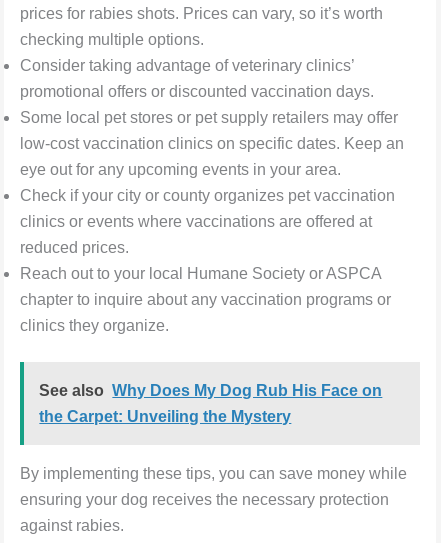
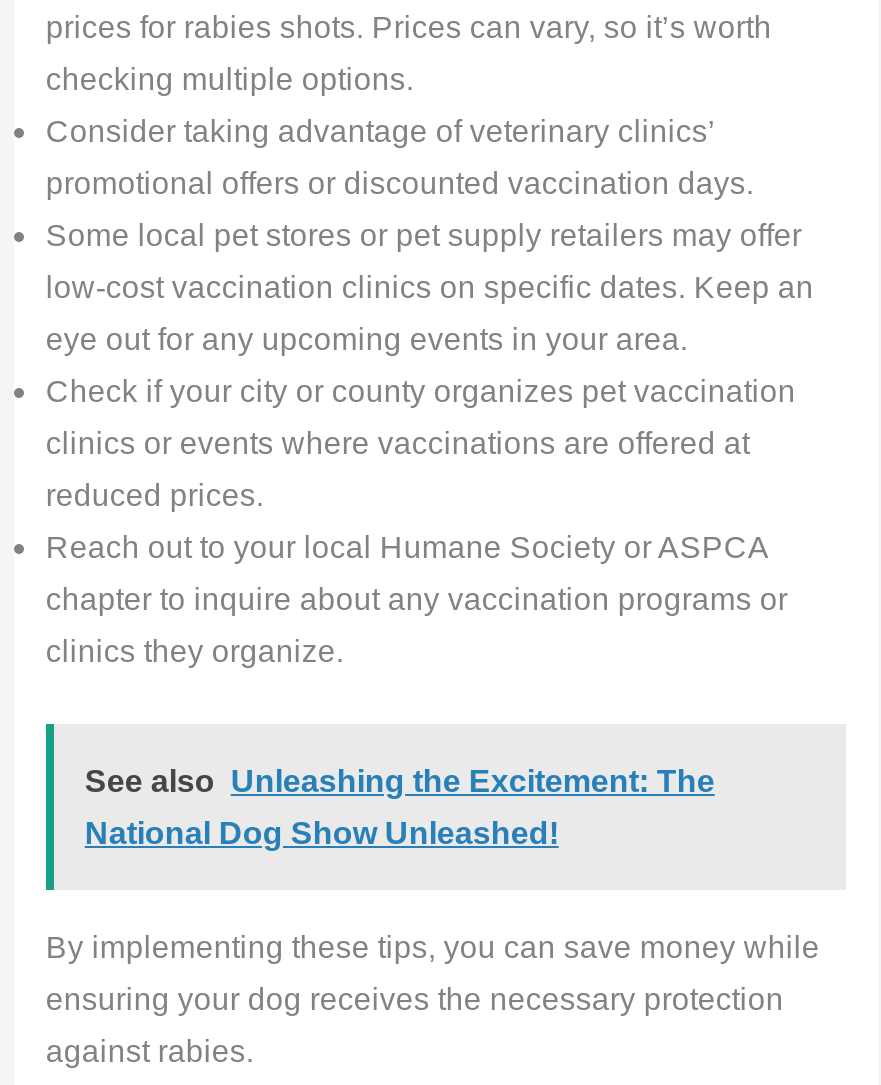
- See also Why Does My Dog Rub His Face on
+ See also Unleashing the Excitement: The

- the Carpet: Unveiling the Mystery
+ National Dog Show Unleashed!
